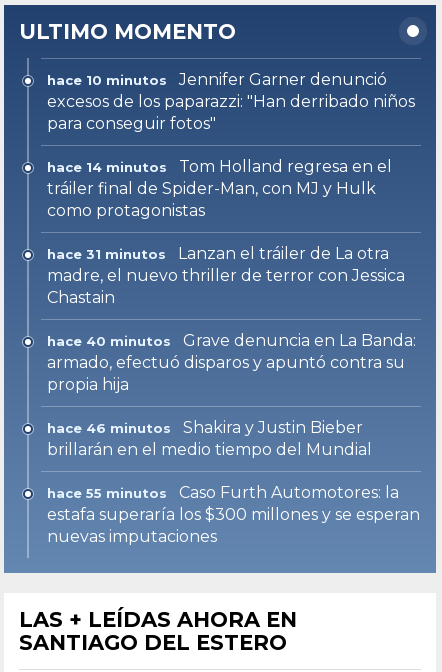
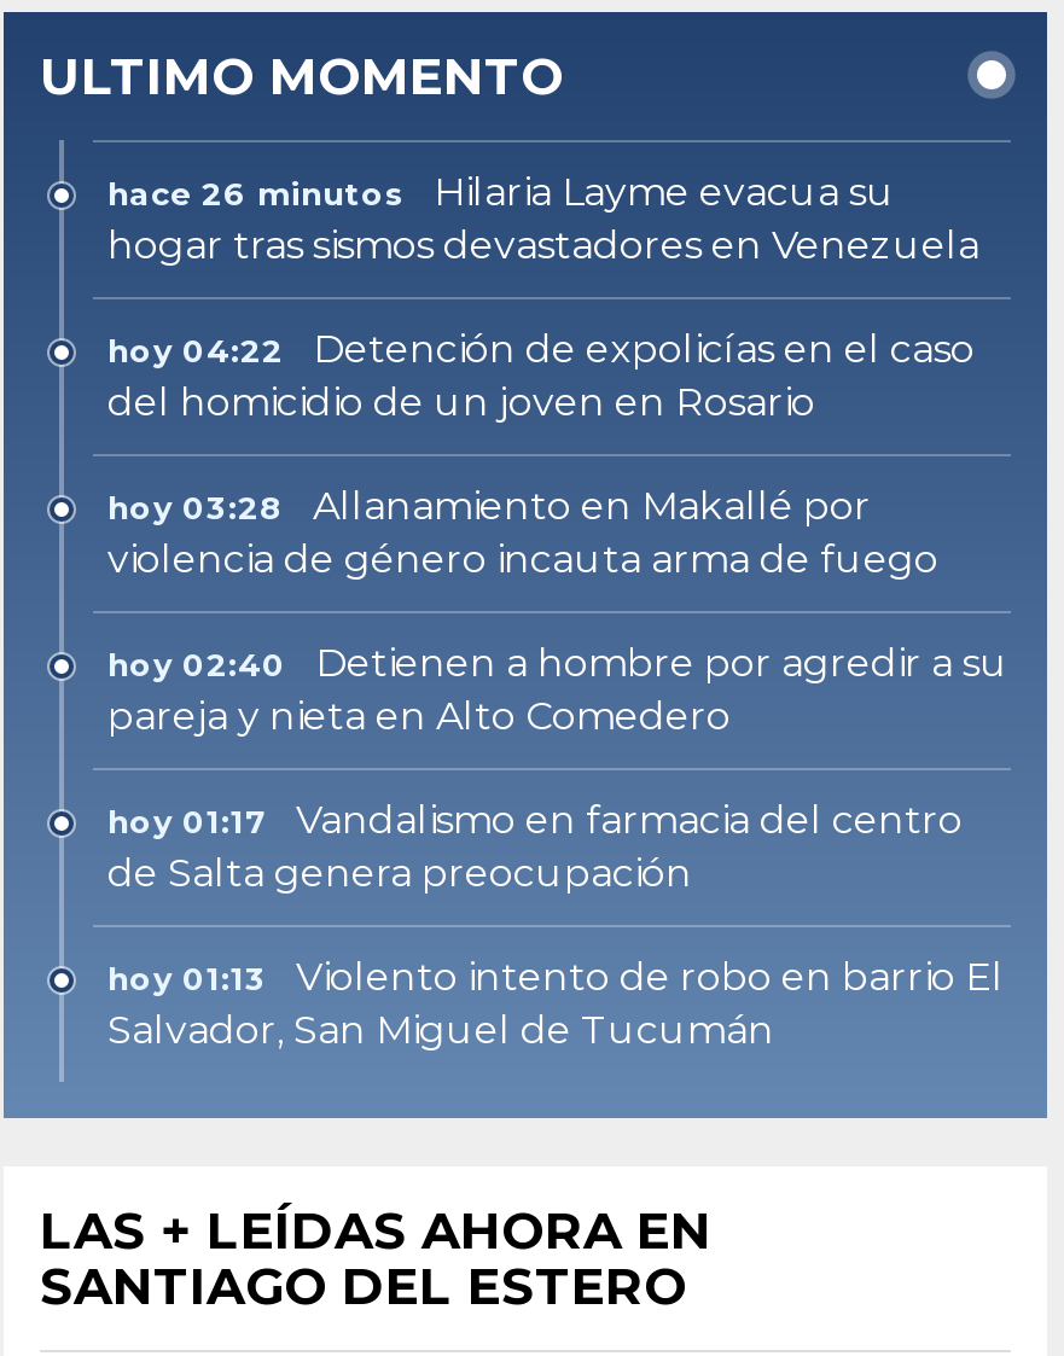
- hace 10 minutos
- Jennifer Garner denunció
- excesos de los paparazzi: "Han derribado niños
- para conseguir fotos"
+ hace 26 minutos
+ Hilaria Layme evacua su
+ hogar tras sismos devastadores en Venezuela

- hace 14 minutos
- Tom Holland regresa en el
- tráiler final de Spider-Man, con MJ y Hulk
- como protagonistas
+ hoy 04:22
+ Detención de expolicías en el caso
+ del homicidio de un joven en Rosario

- hace 31 minutos
- Lanzan el tráiler de La otra
- madre, el nuevo thriller de terror con Jessica
- Chastain
+ hoy 03:28
+ Allanamiento en Makallé por
+ violencia de género incauta arma de fuego

- hace 40 minutos
- Grave denuncia en La Banda:
- armado, efectuó disparos y apuntó contra su
- propia hija
+ hoy 02:40
+ Detienen a hombre por agredir a su
+ pareja y nieta en Alto Comedero

- hace 46 minutos
- Shakira y Justin Bieber
- brillarán en el medio tiempo del Mundial
+ hoy 01:17
+ Vandalismo en farmacia del centro
+ de Salta genera preocupación

- hace 55 minutos
- Caso Furth Automotores: la
- estafa superaría los $300 millones y se esperan
- nuevas imputaciones
+ hoy 01:13
+ Violento intento de robo en barrio El
+ Salvador, San Miguel de Tucumán
